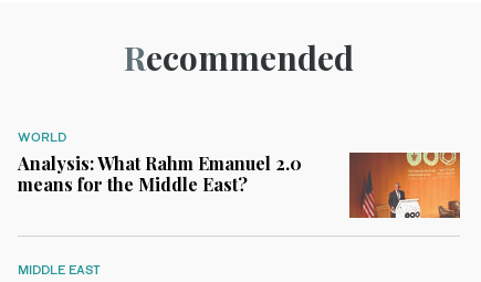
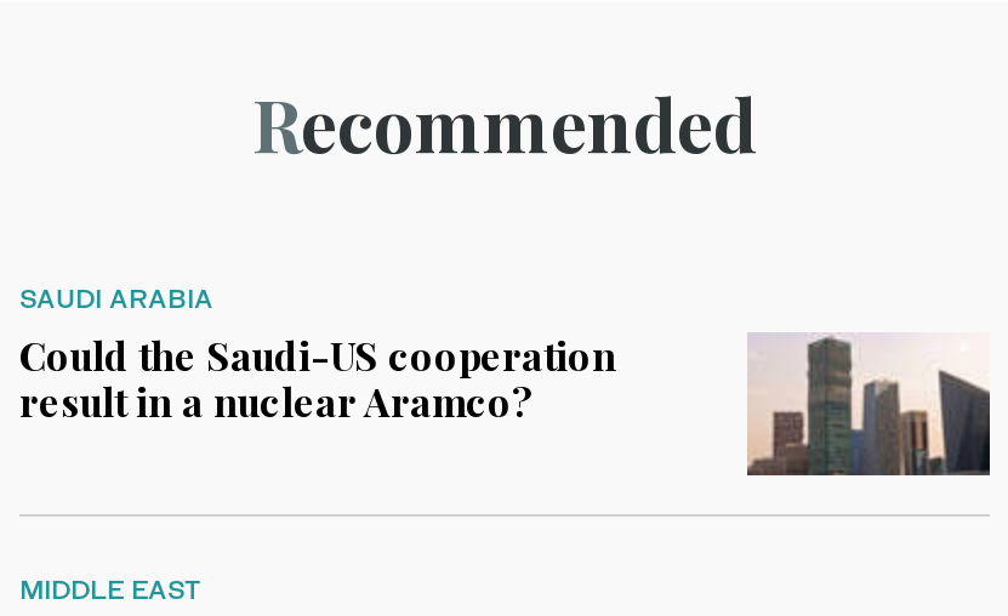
- WORLD
- Analysis: What Rahm Emanuel 2.0
- means for the Middle East?
+ SAUDI ARABIA
+ Could the Saudi-US cooperation
+ result in a nuclear Aramco?

- [image]
+ [image]
